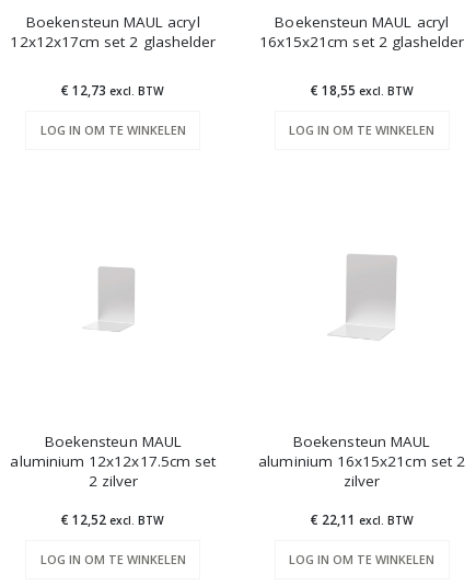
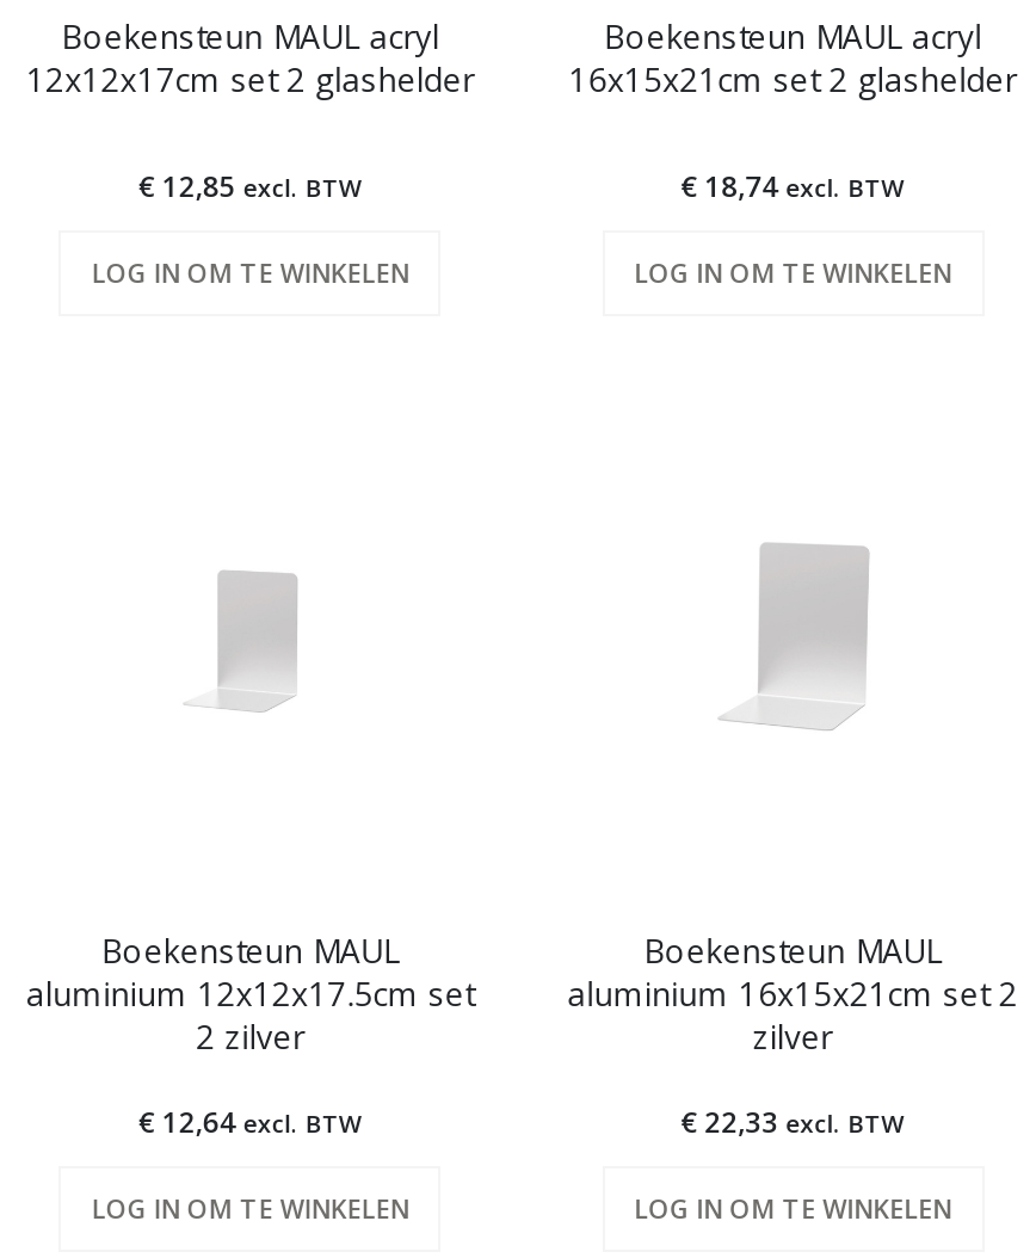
- € 12,73 excl. BTW
+ € 12,85 excl. BTW

- € 18,55 excl. BTW
+ € 18,74 excl. BTW

- € 12,52 excl. BTW
+ € 12,64 excl. BTW

- € 22,11 excl. BTW
+ € 22,33 excl. BTW
